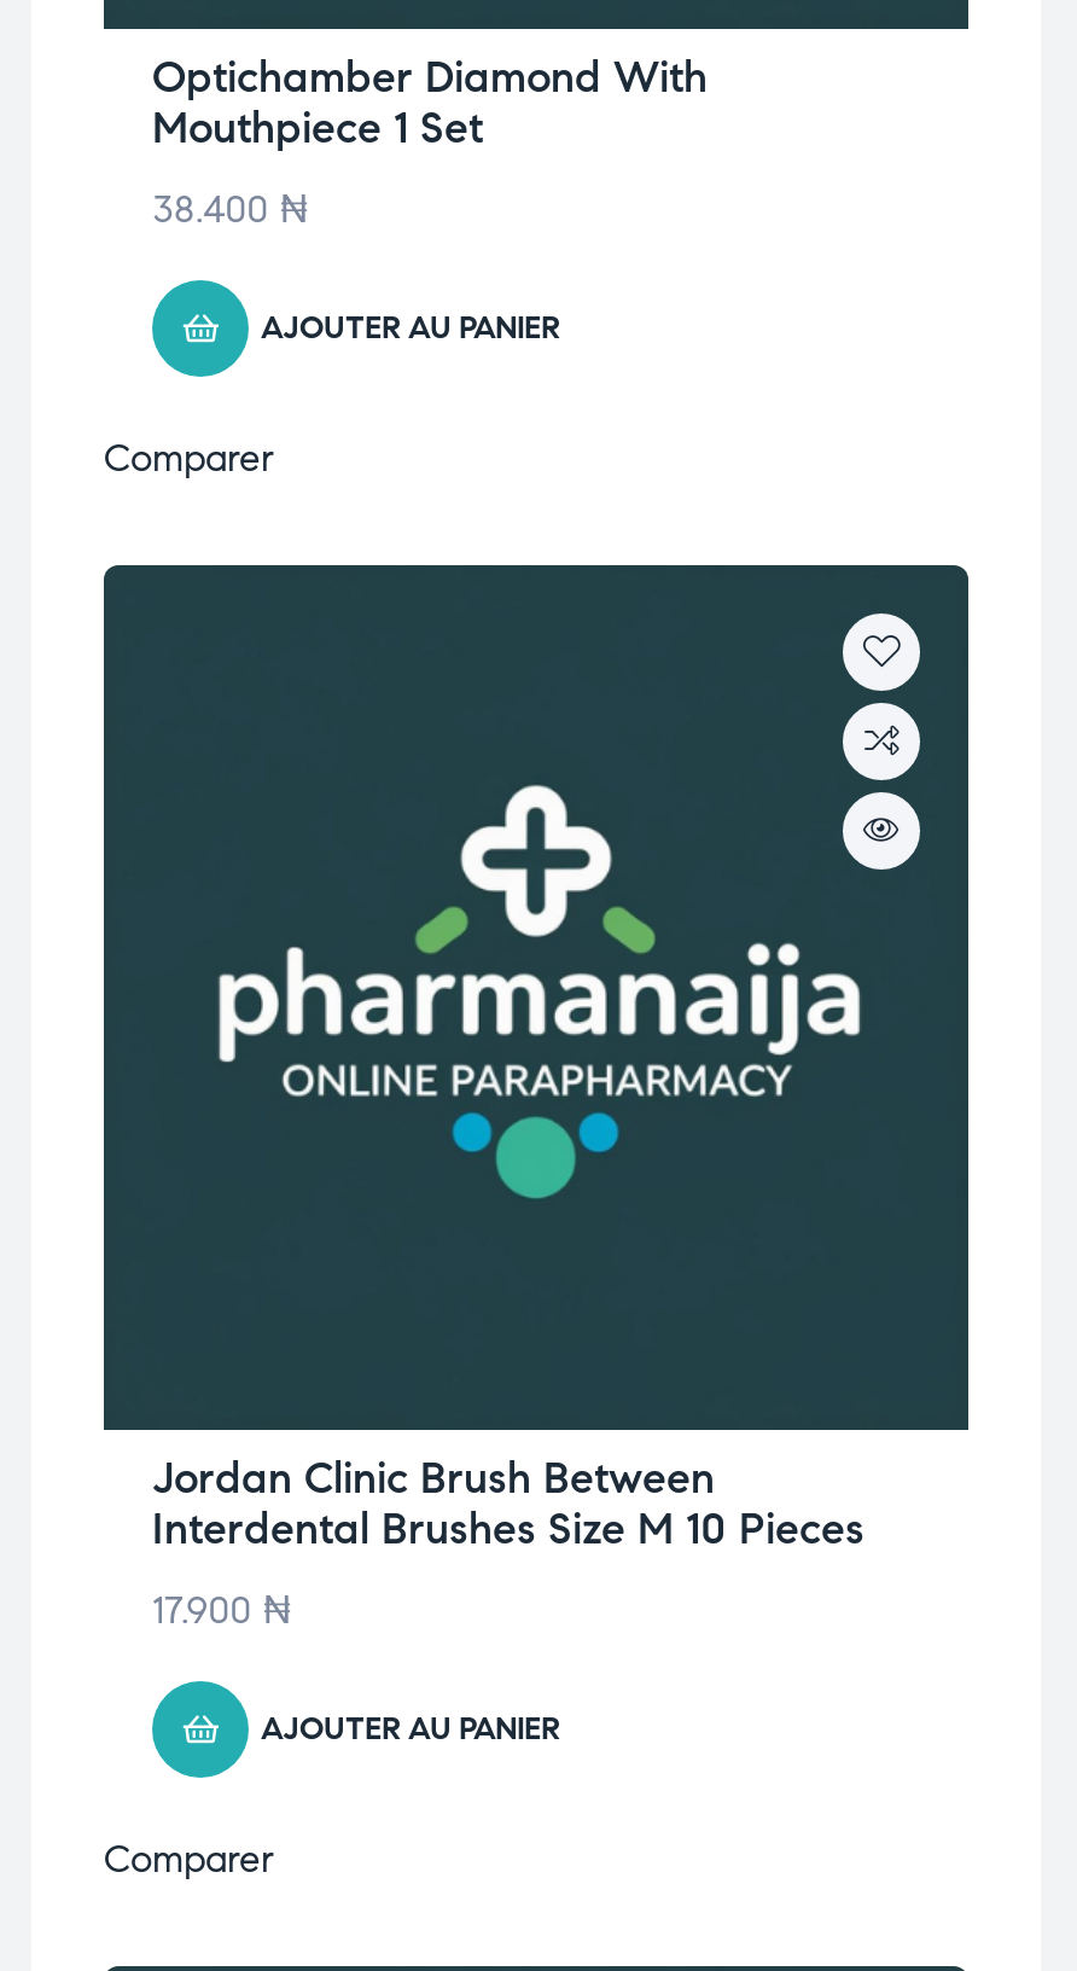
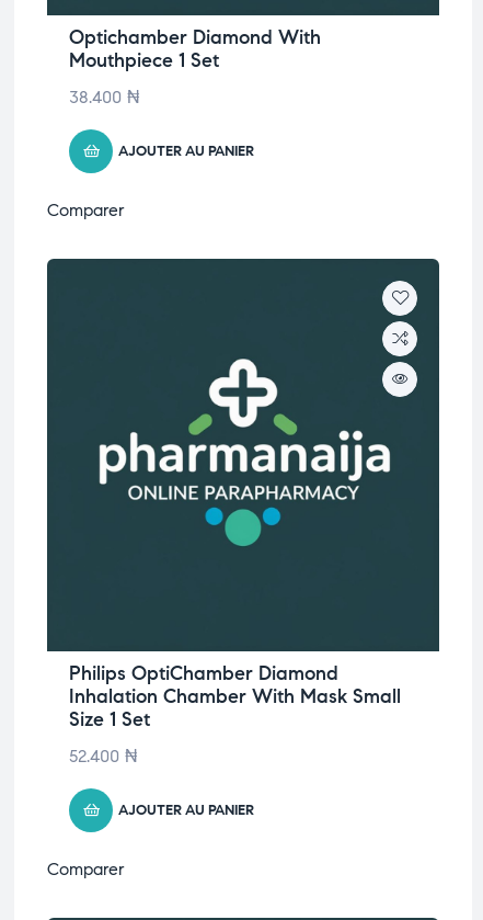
- Jordan Clinic Brush Between
- Interdental Brushes Size M 10 Pieces
+ Philips OptiChamber Diamond
+ Inhalation Chamber With Mask Small
+ Size 1 Set

- 17.900 ₦
+ 52.400 ₦
